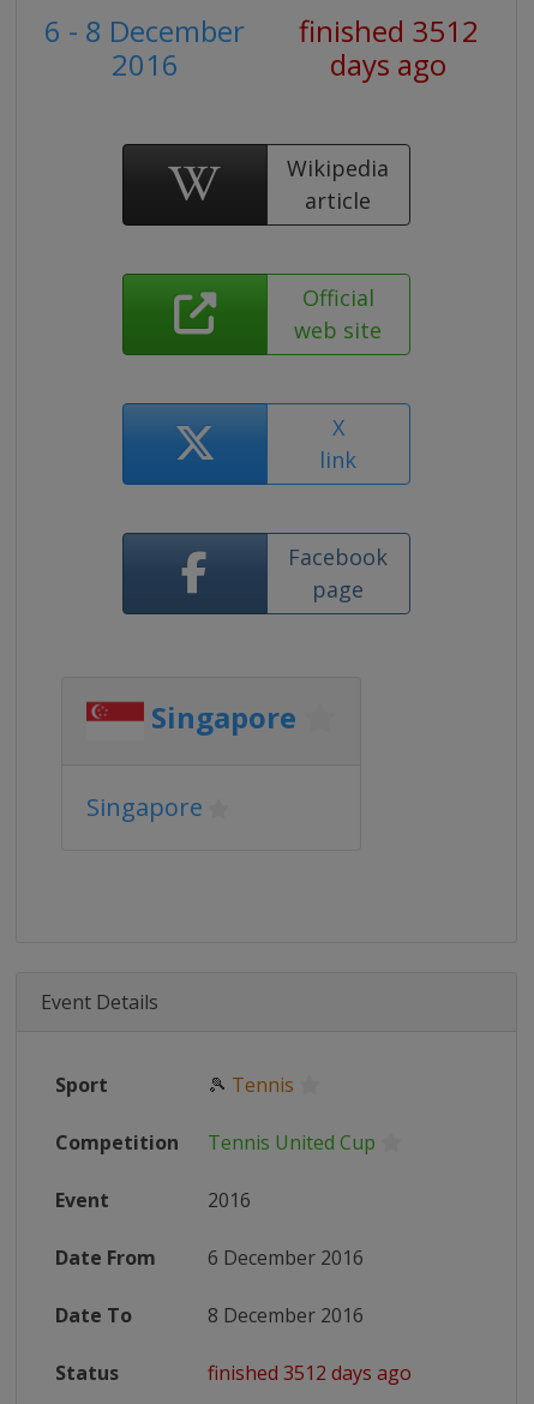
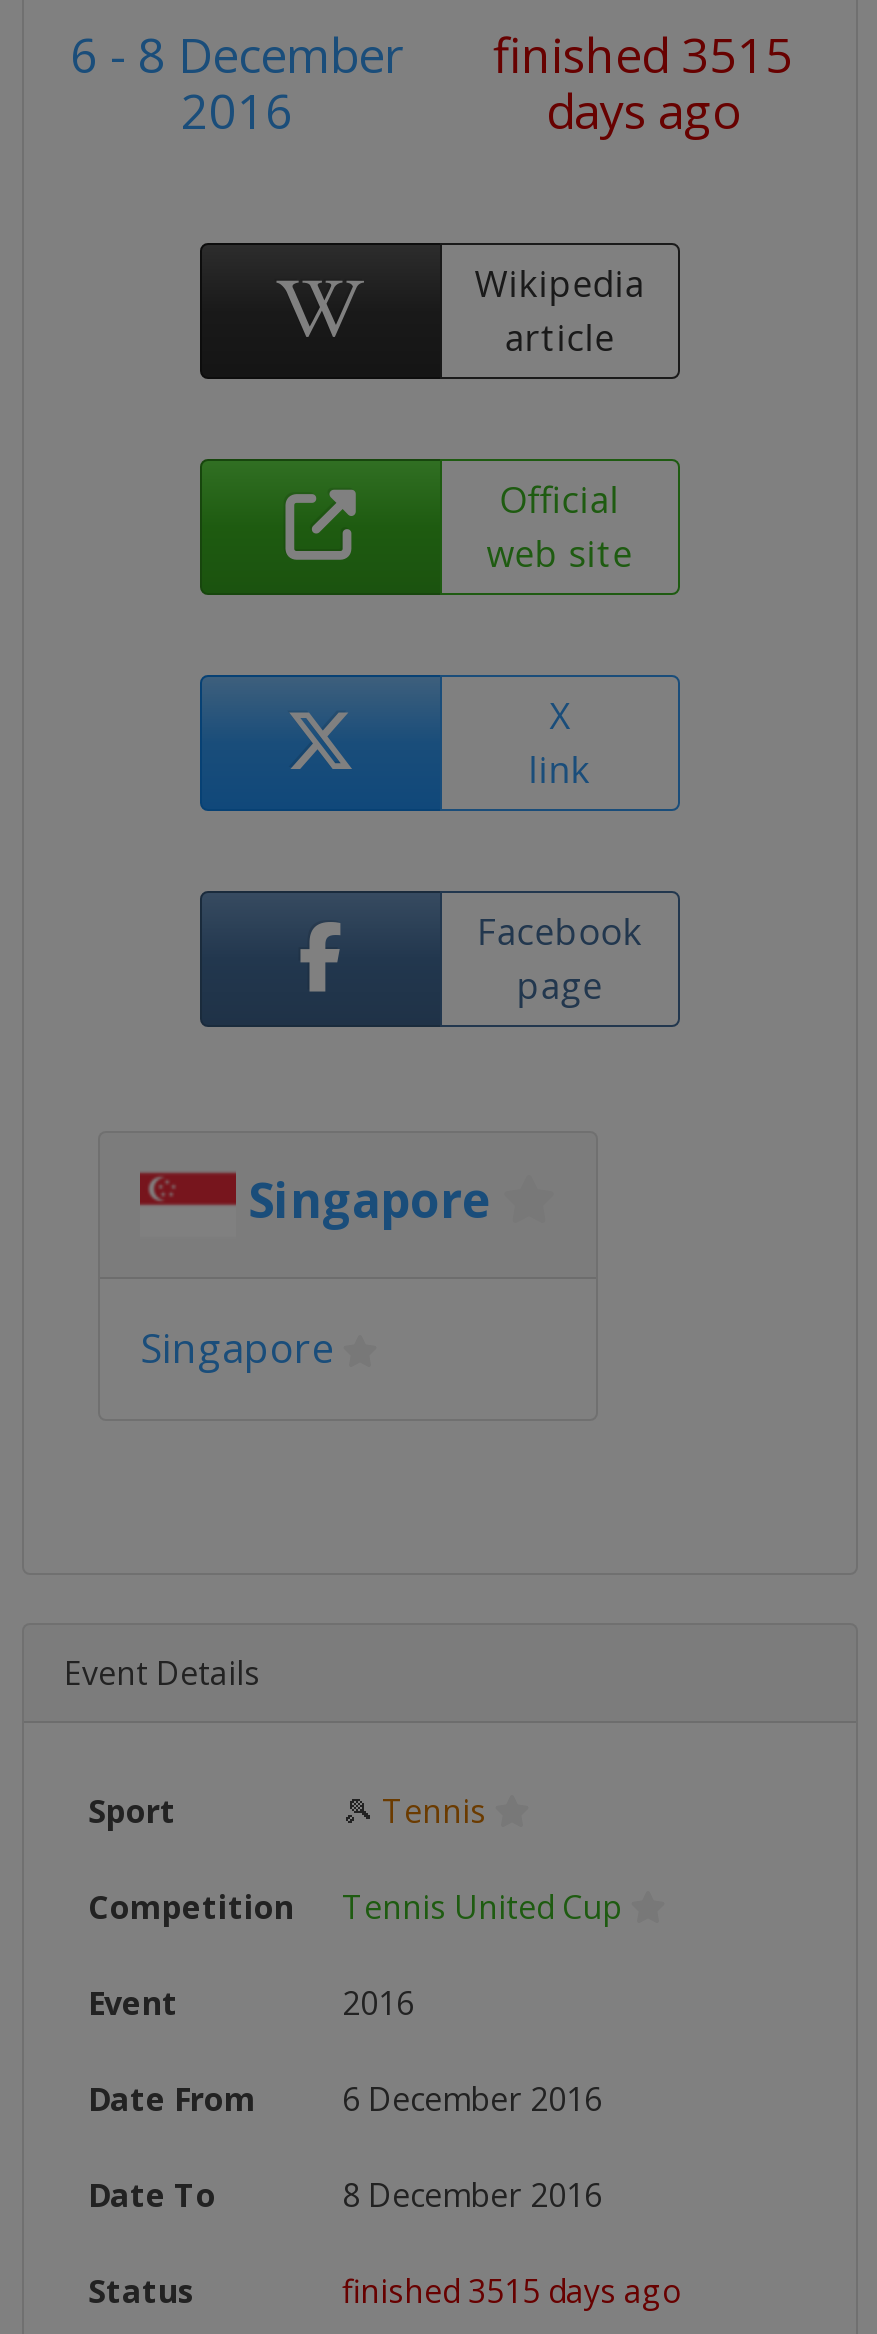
- 6 - 8 December finished 3512
+ 6 - 8 December finished 3515

- finished 3512 days ago
+ finished 3515 days ago
